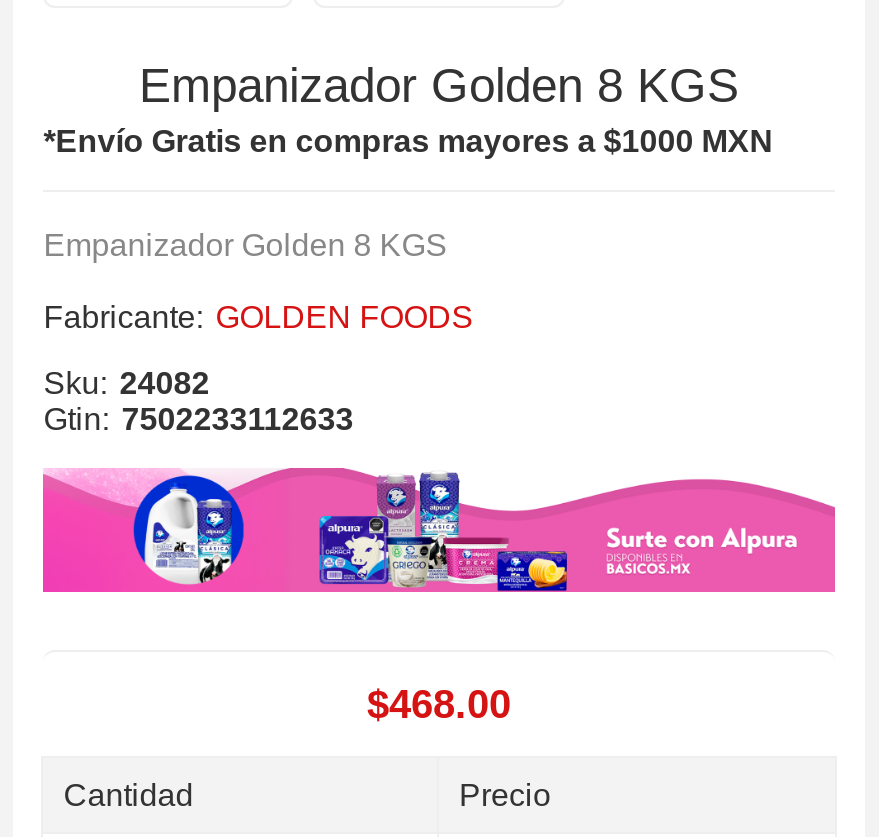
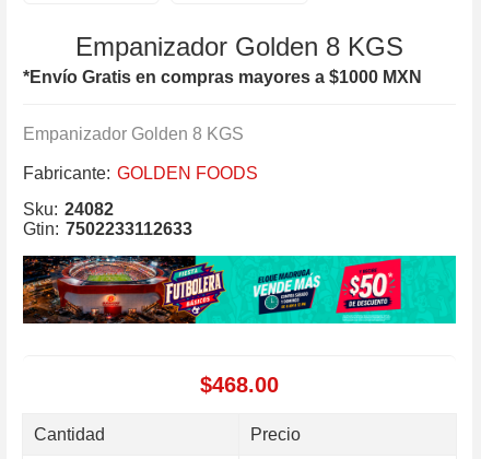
- [image]
+ [image]
